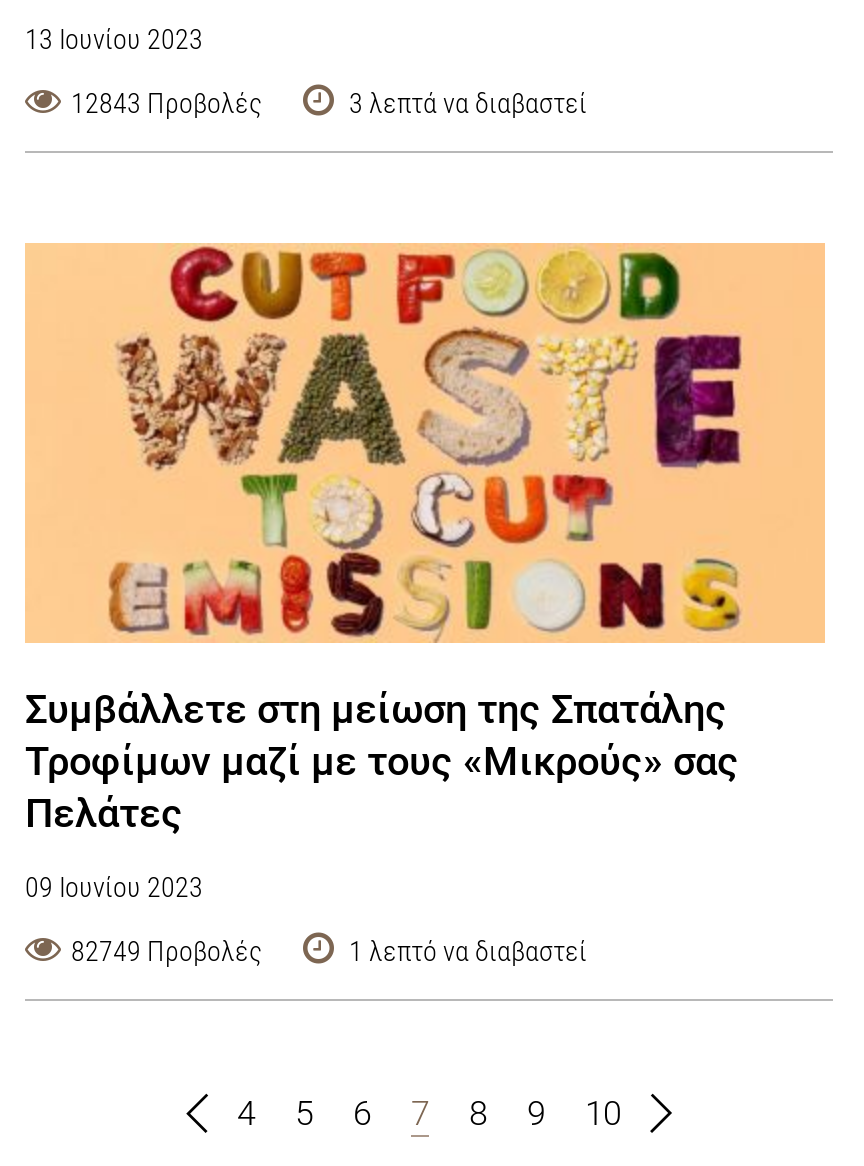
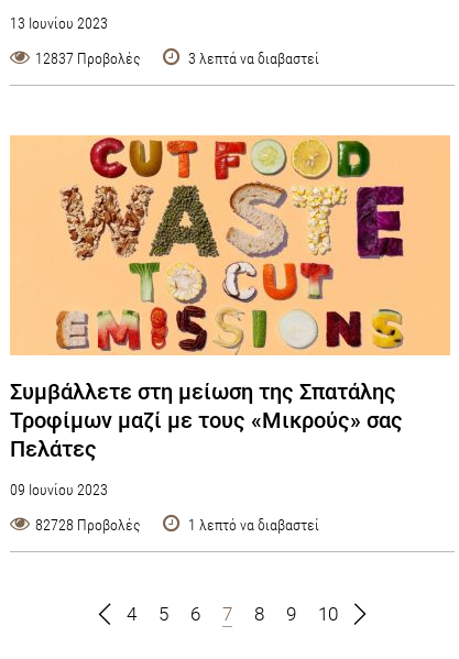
- 12843 Προβολές
+ 12837 Προβολές

- 82749 Προβολές
+ 82728 Προβολές
